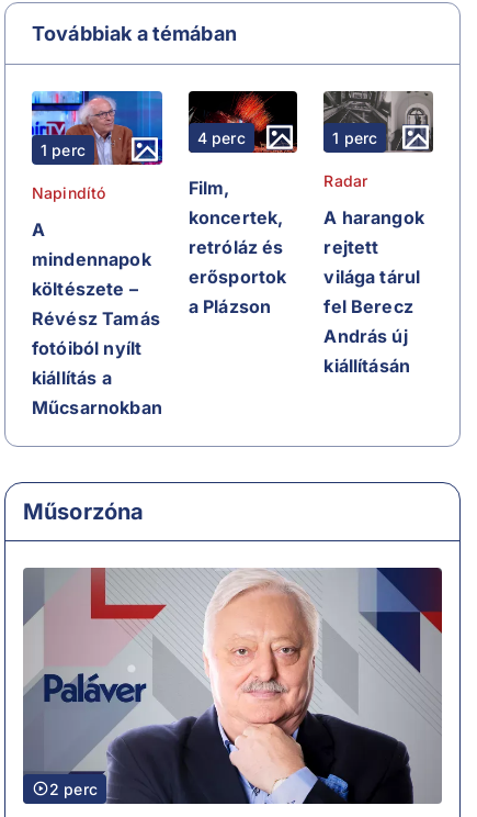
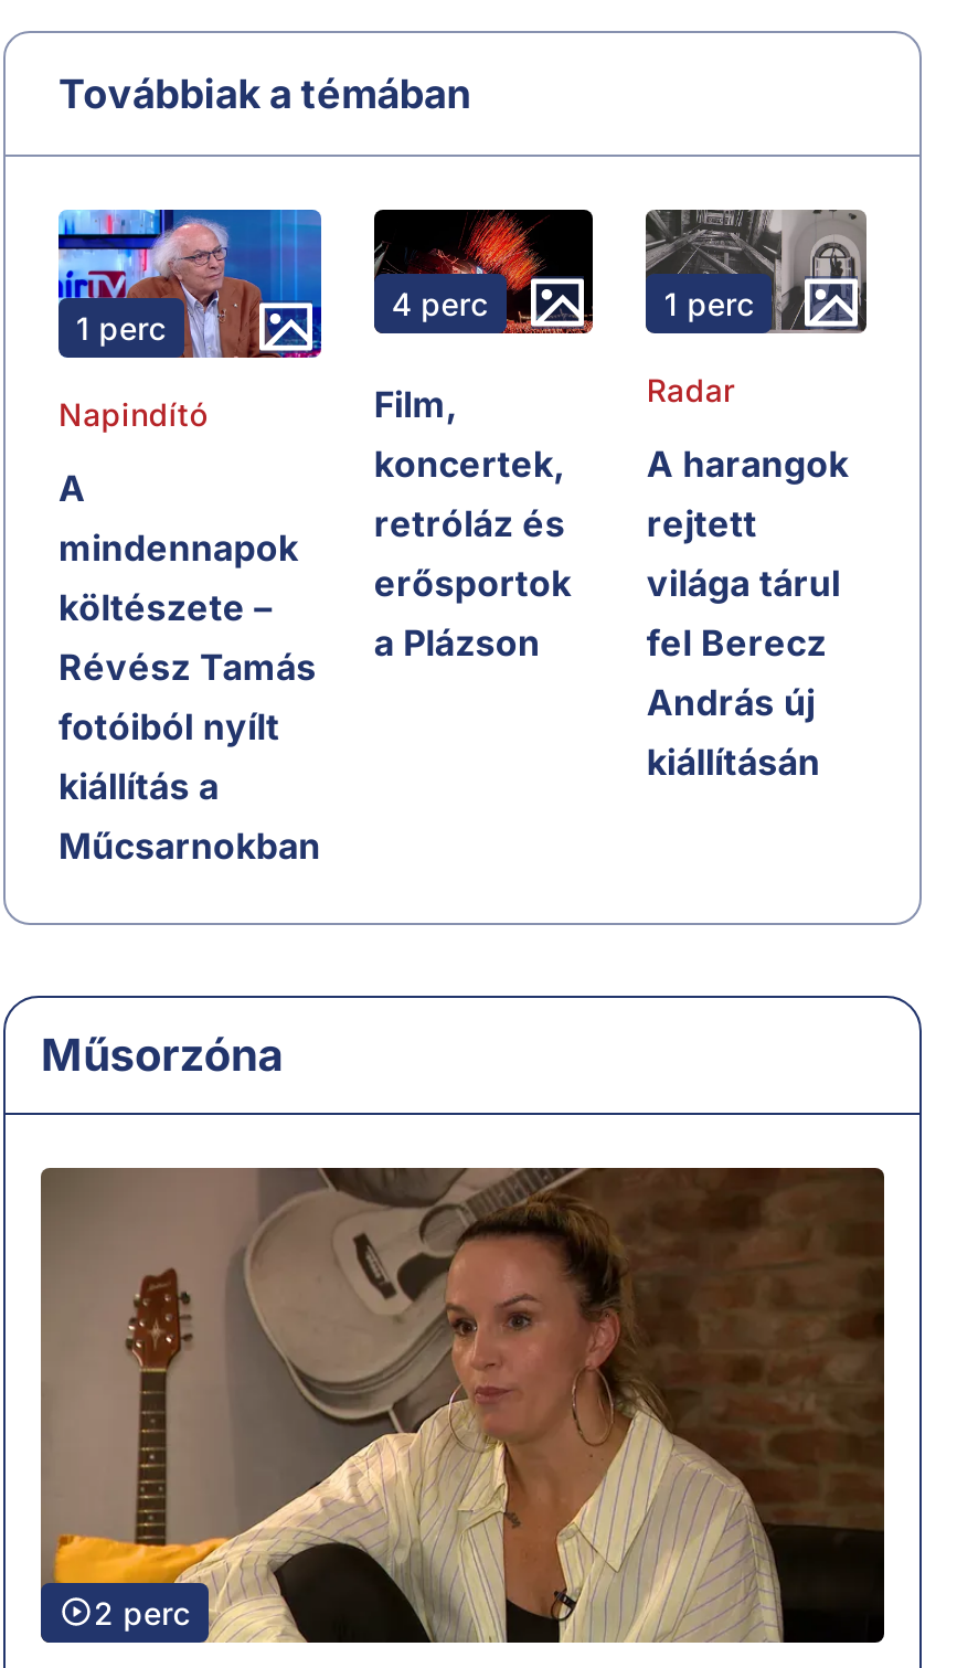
- [image]
+ [image]
